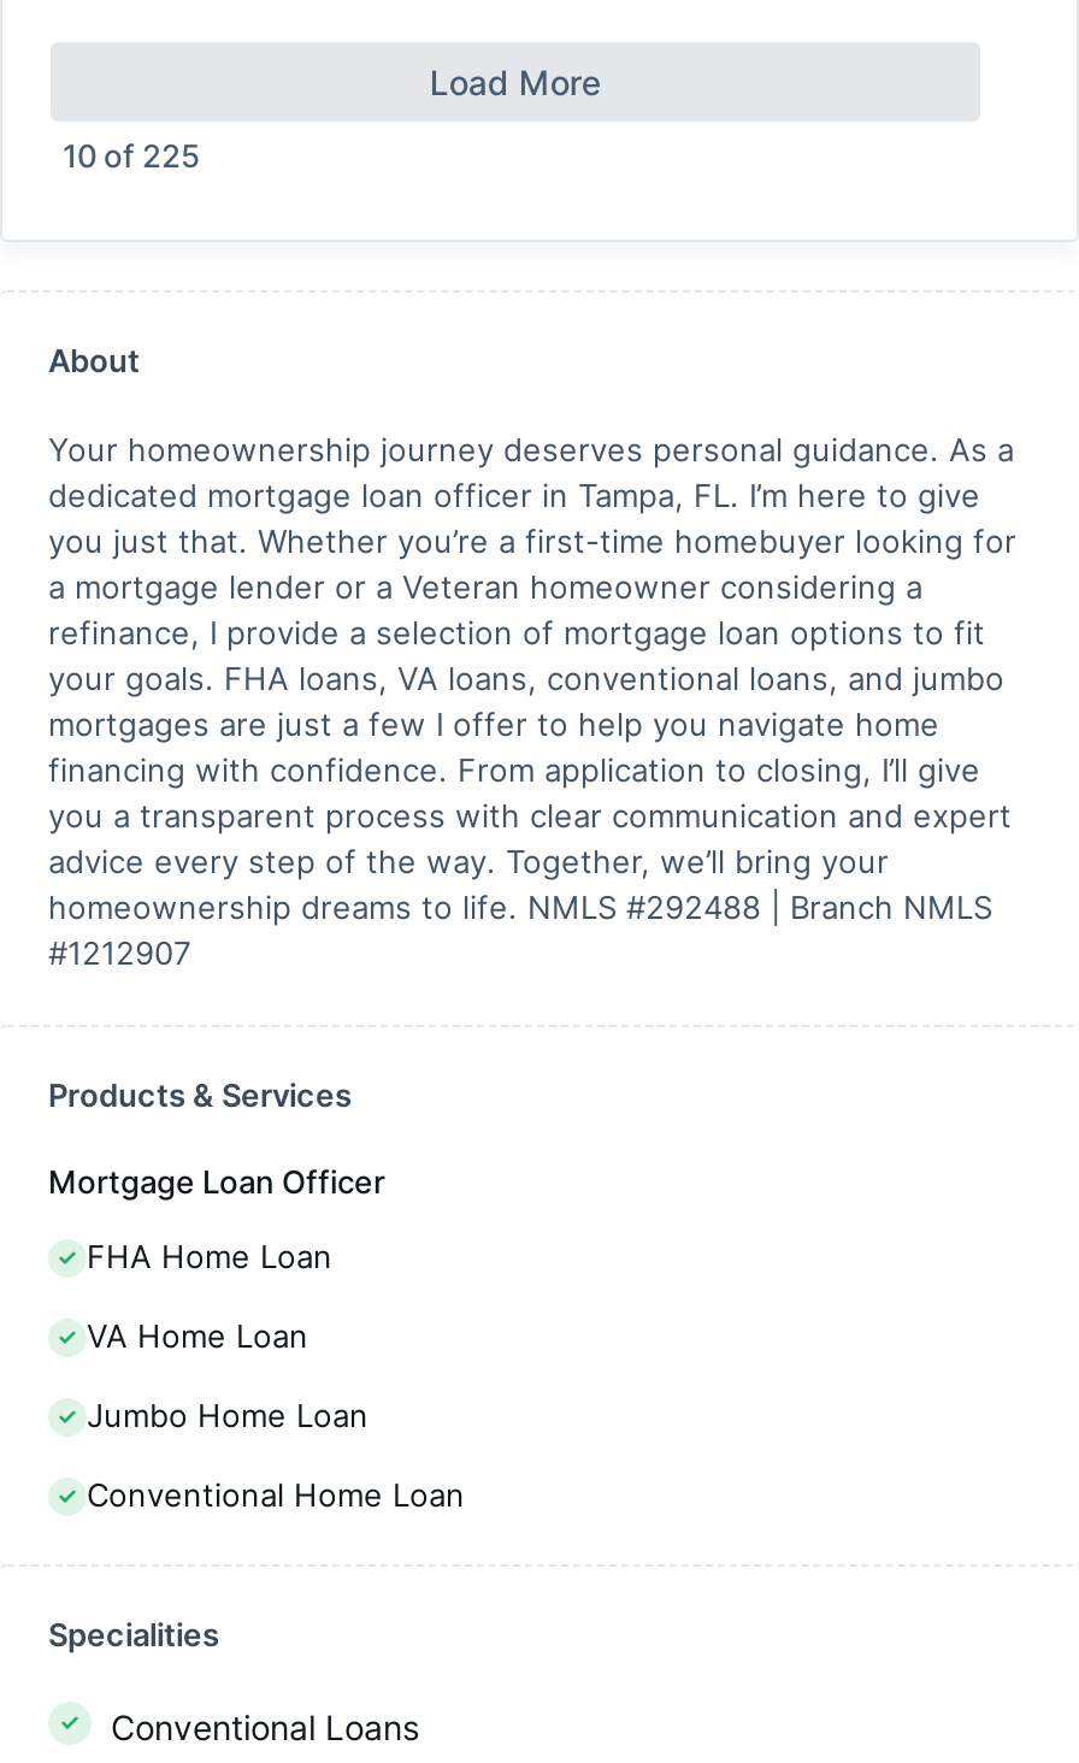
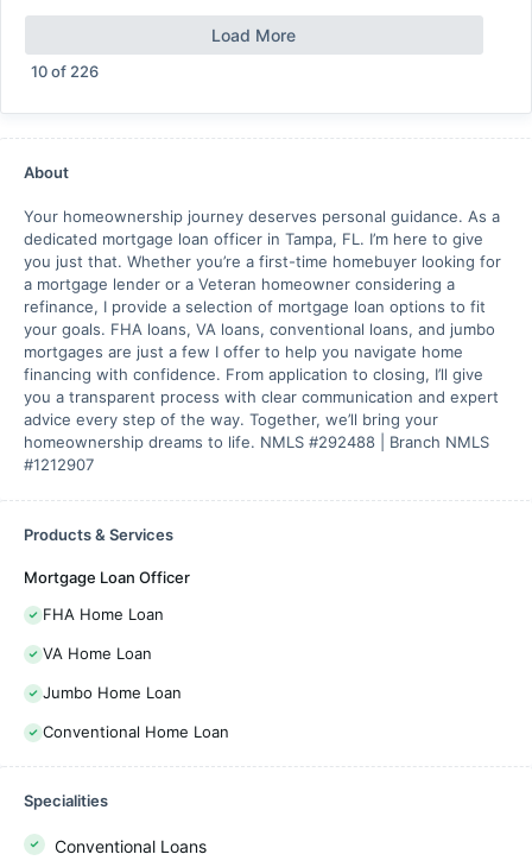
- 10 of 225
+ 10 of 226
